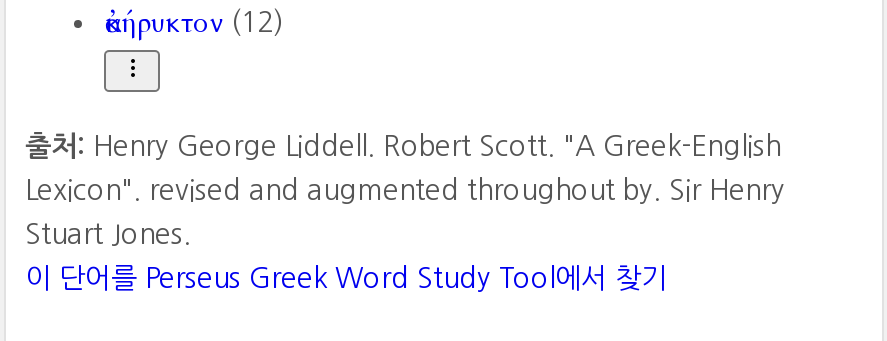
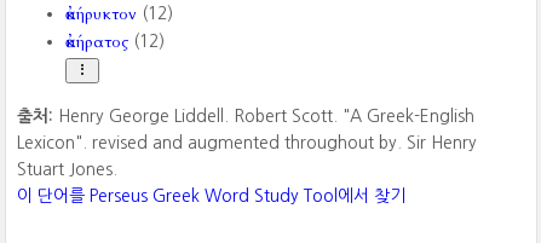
+ ἀκήρατος (12)
